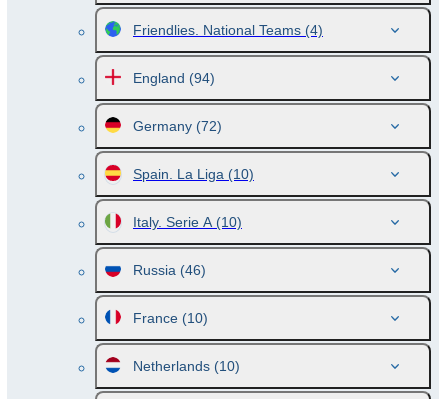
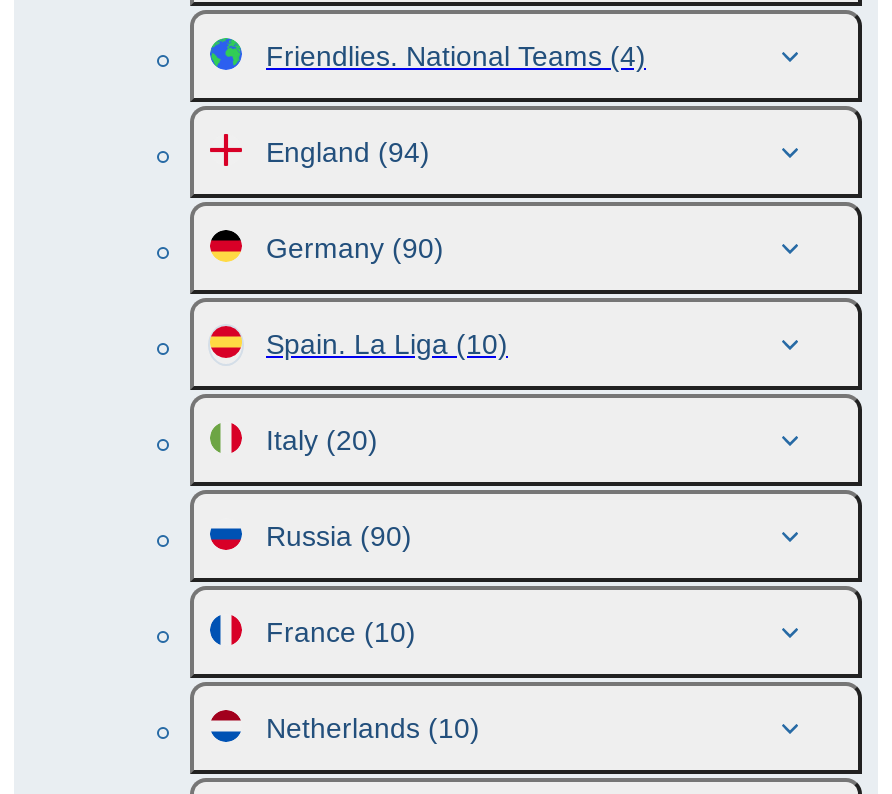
- Germany (72)
+ Germany (90)

- Italy. Serie A (10)
+ Italy (20)

- Russia (46)
+ Russia (90)
